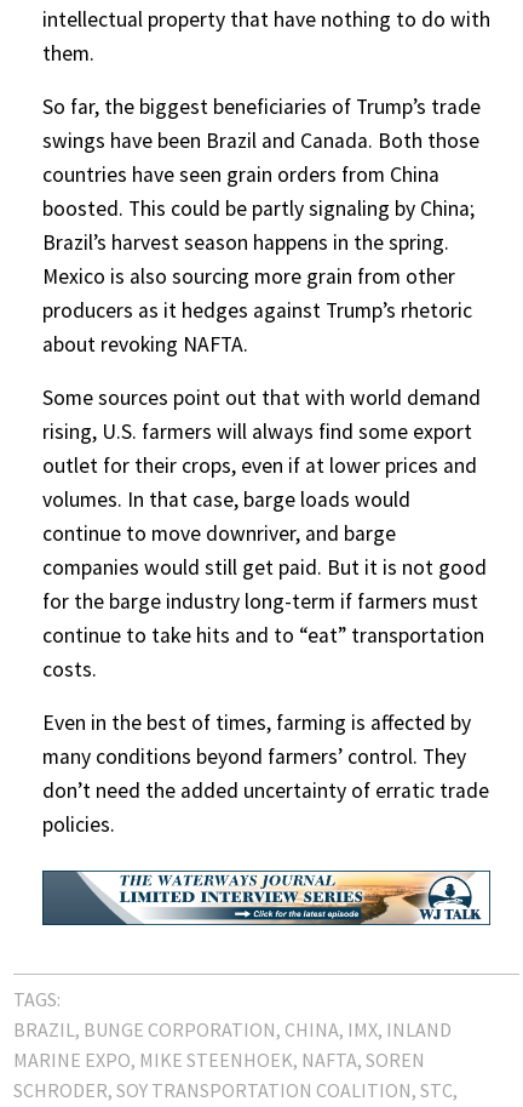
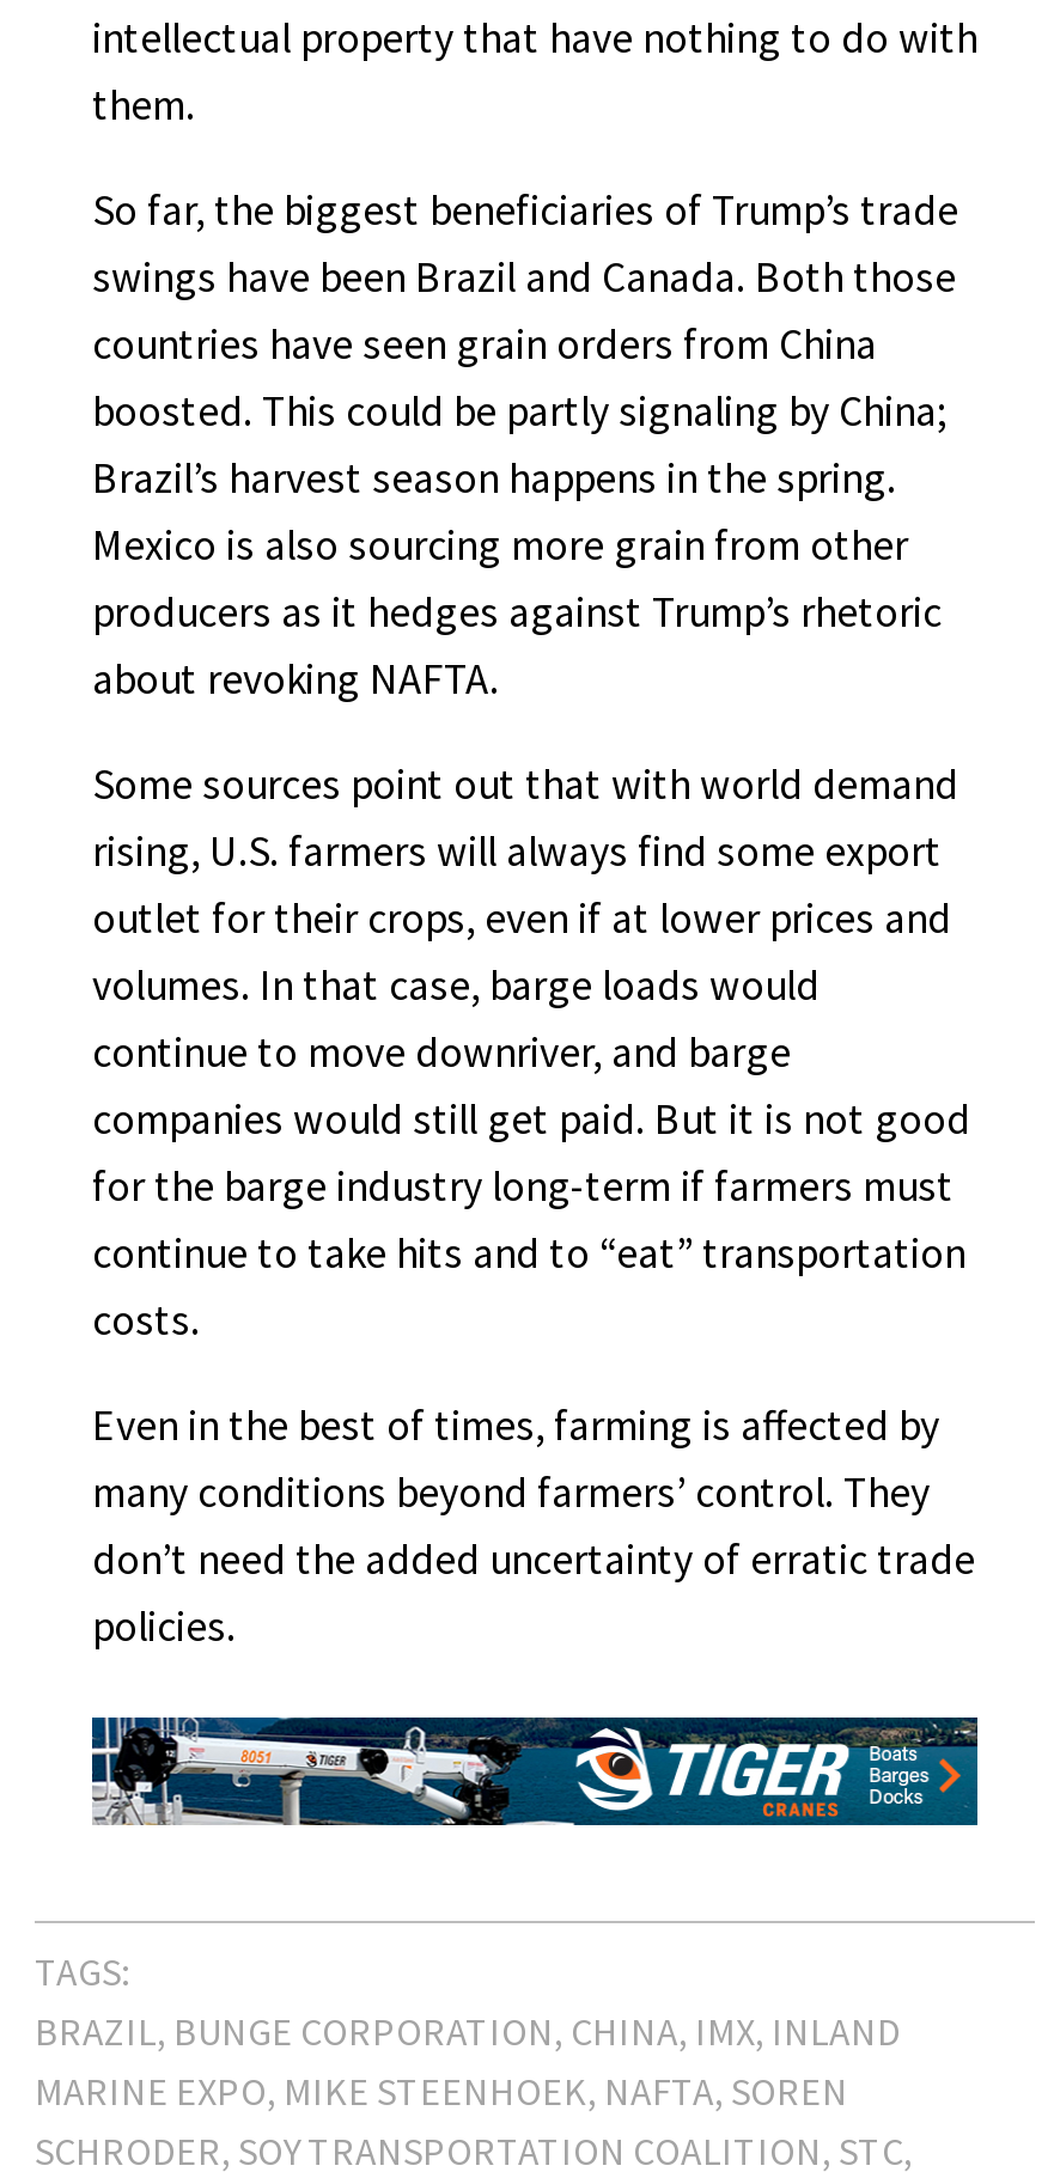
- [image]
+ [image]
